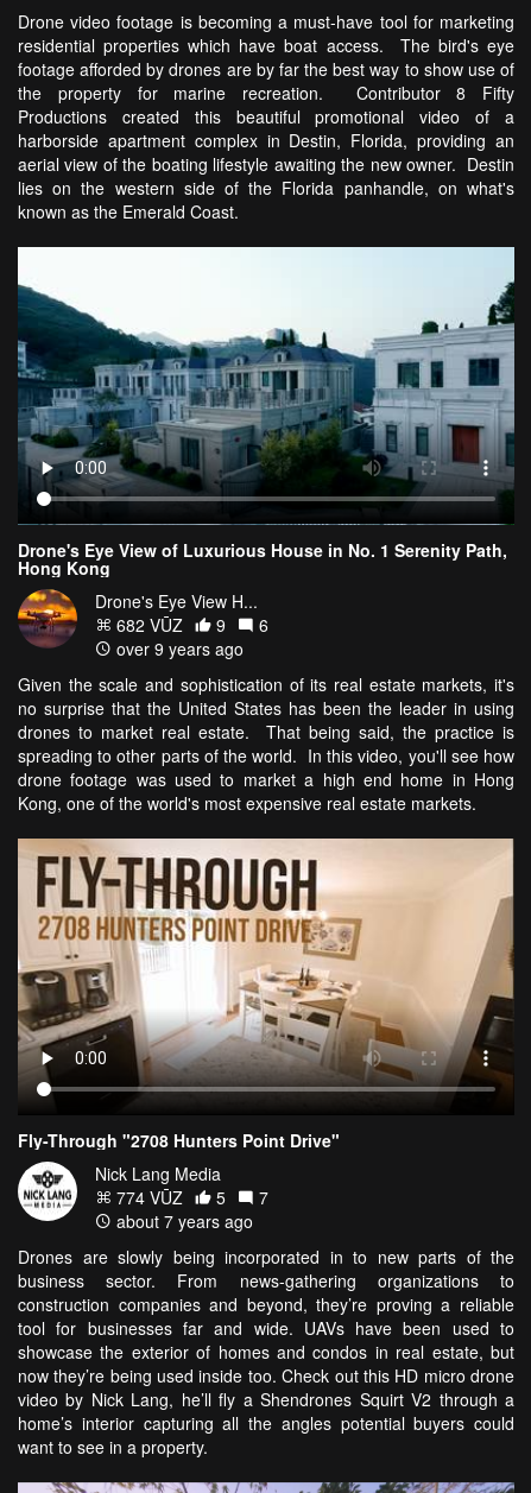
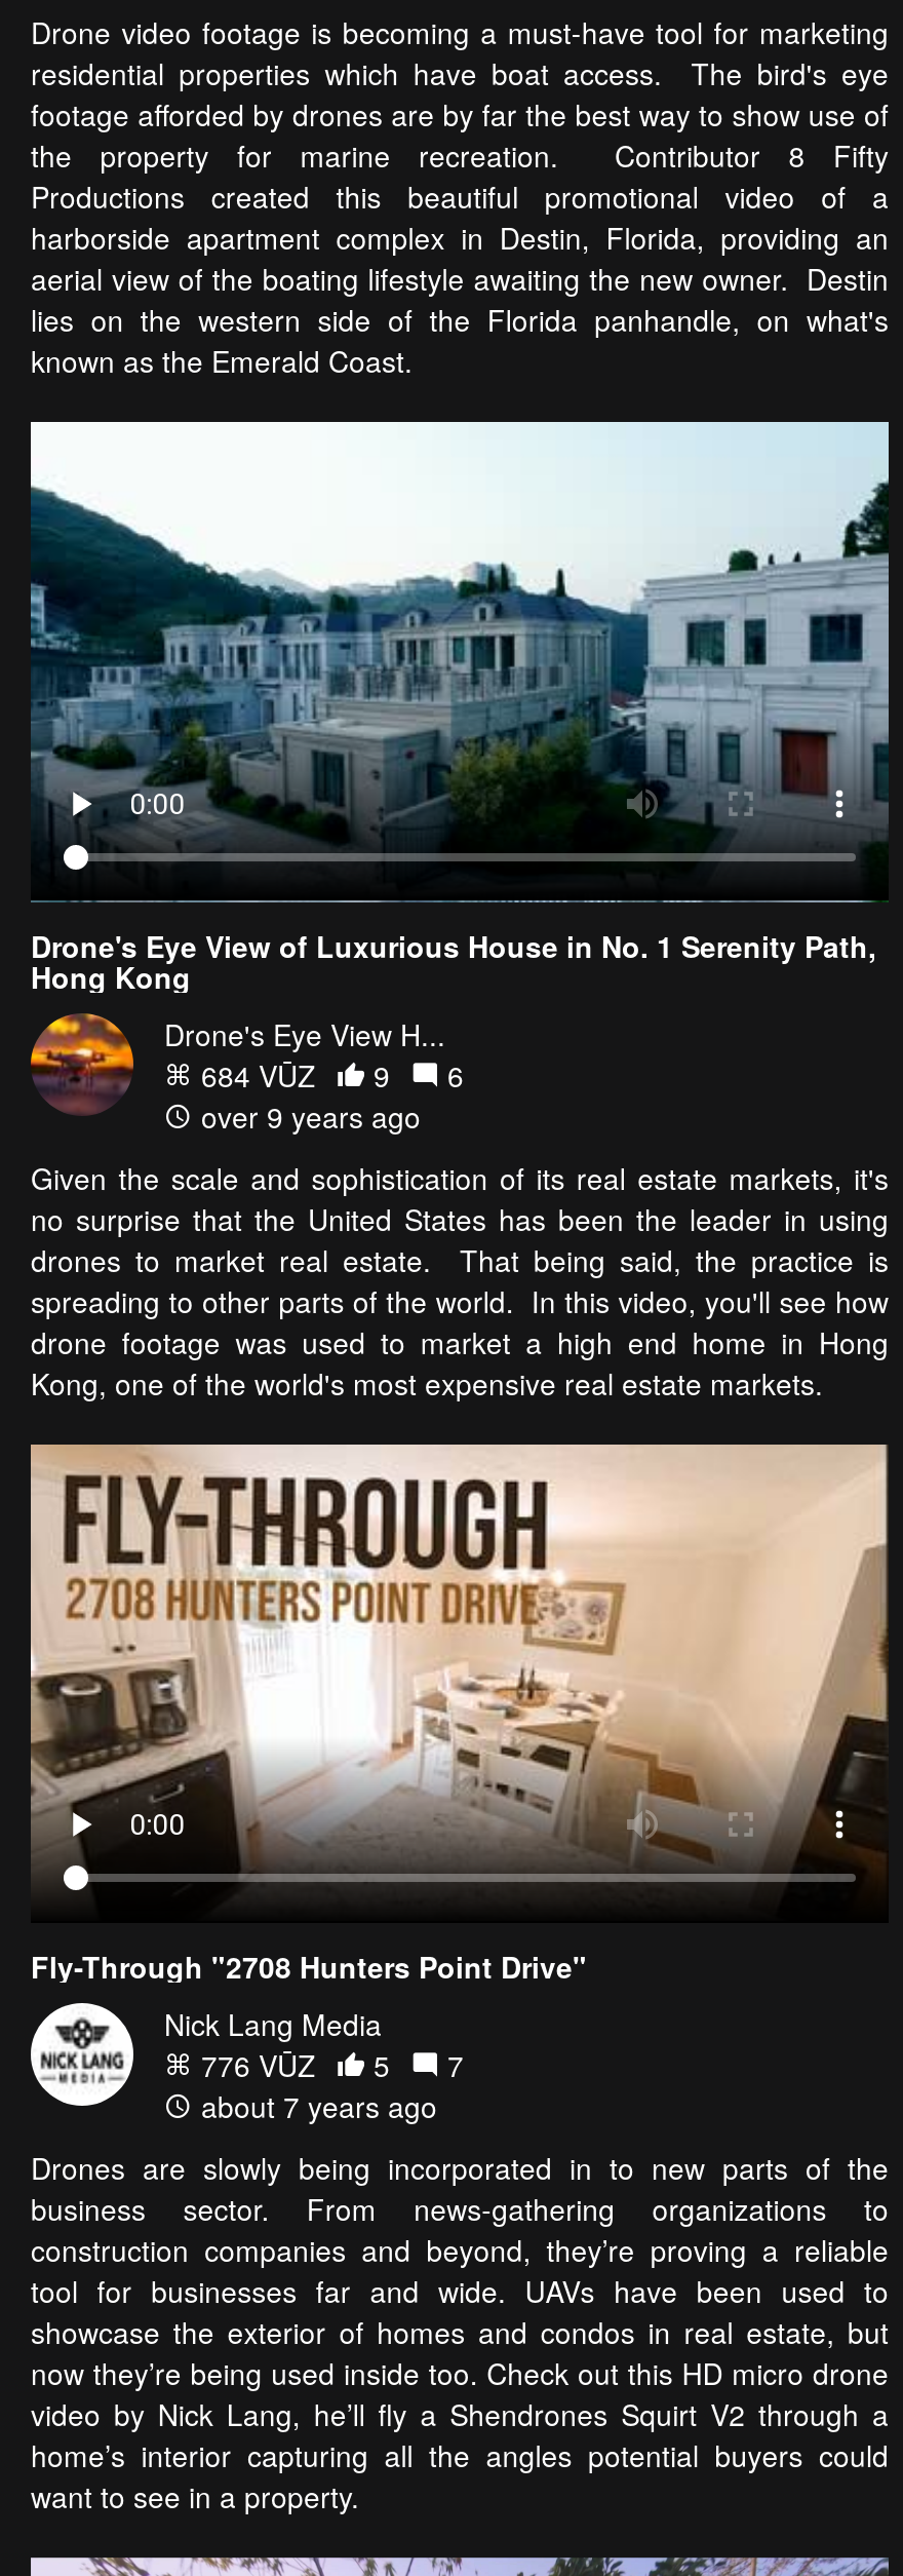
- 682 VŪZ 9 6
+ 684 VŪZ 9 6

- 774 VŪZ 5 7
+ 776 VŪZ 5 7
